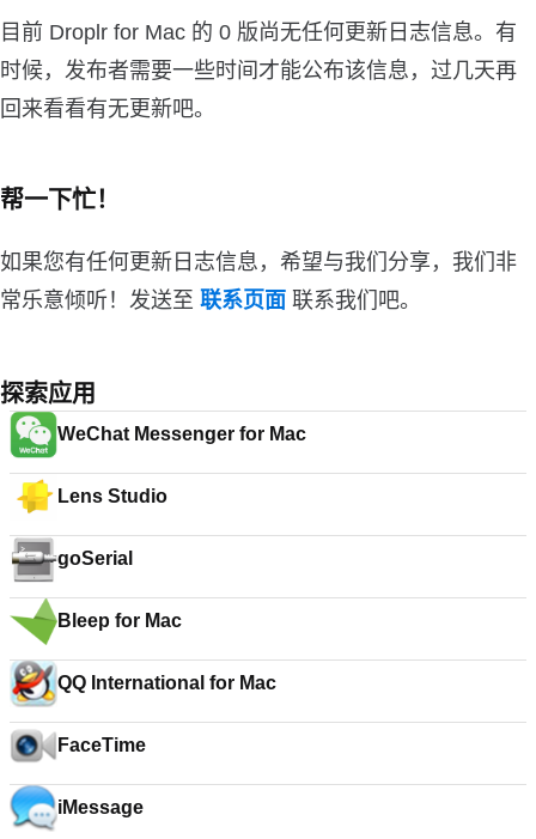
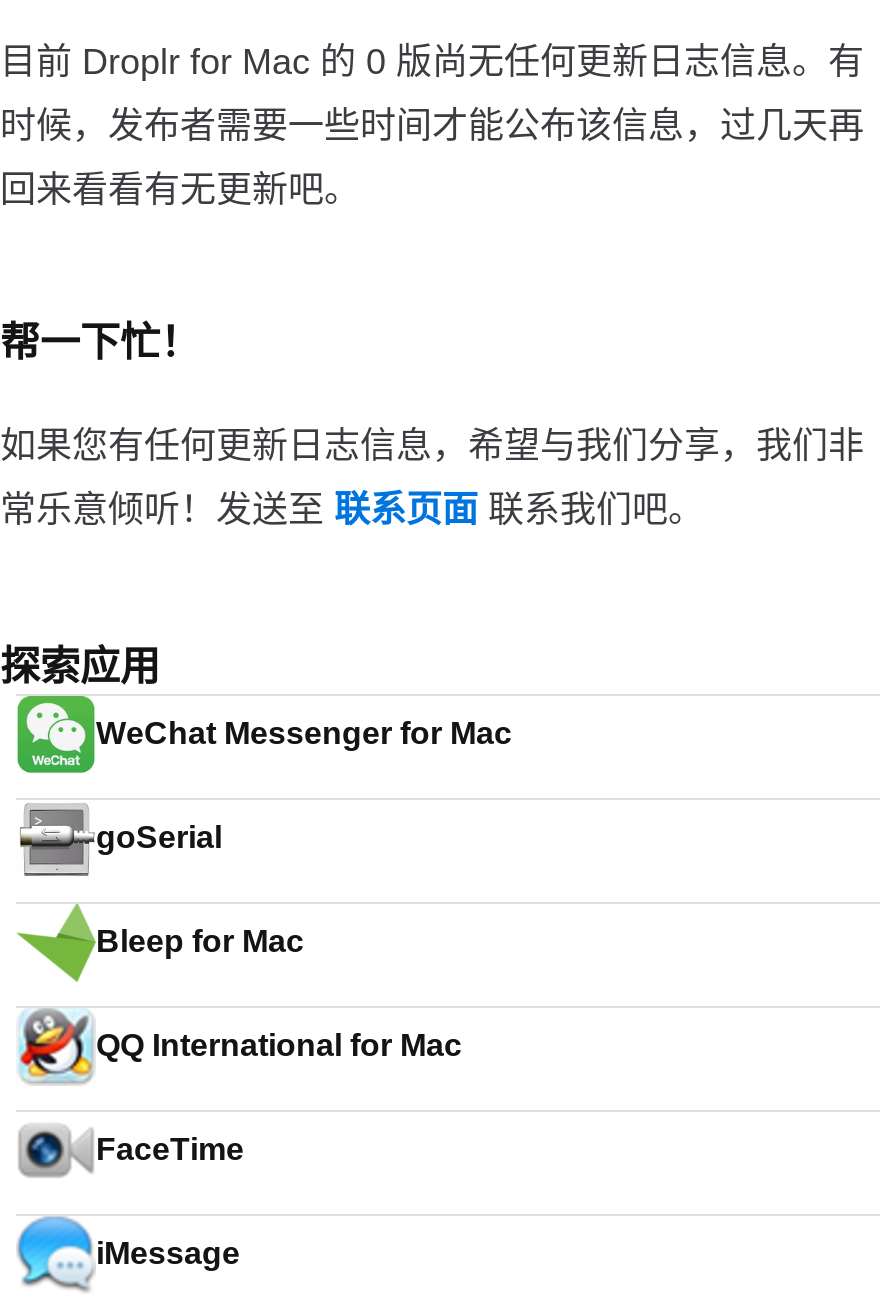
- [image]
- Lens Studio
